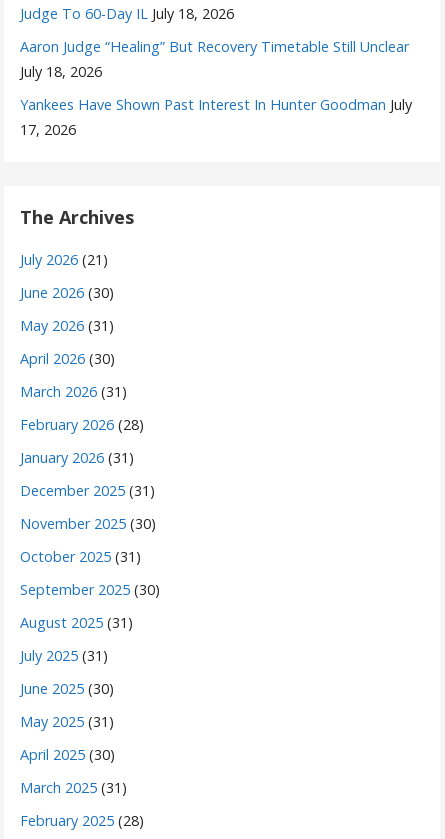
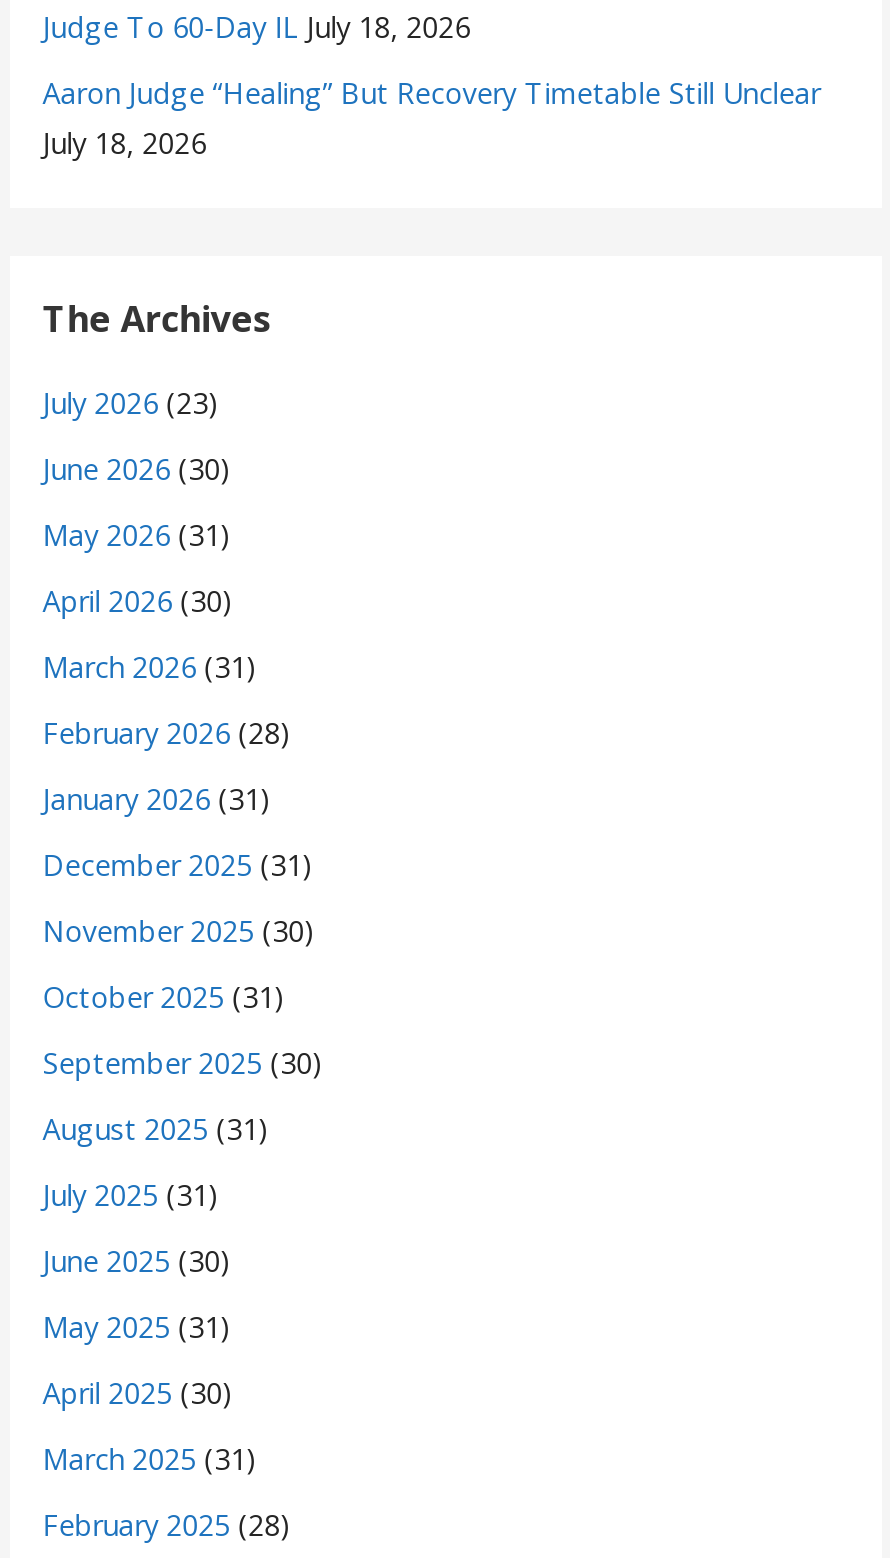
- Yankees Have Shown Past Interest In Hunter Goodman July
- 17, 2026

- July 2026 (21)
+ July 2026 (23)
